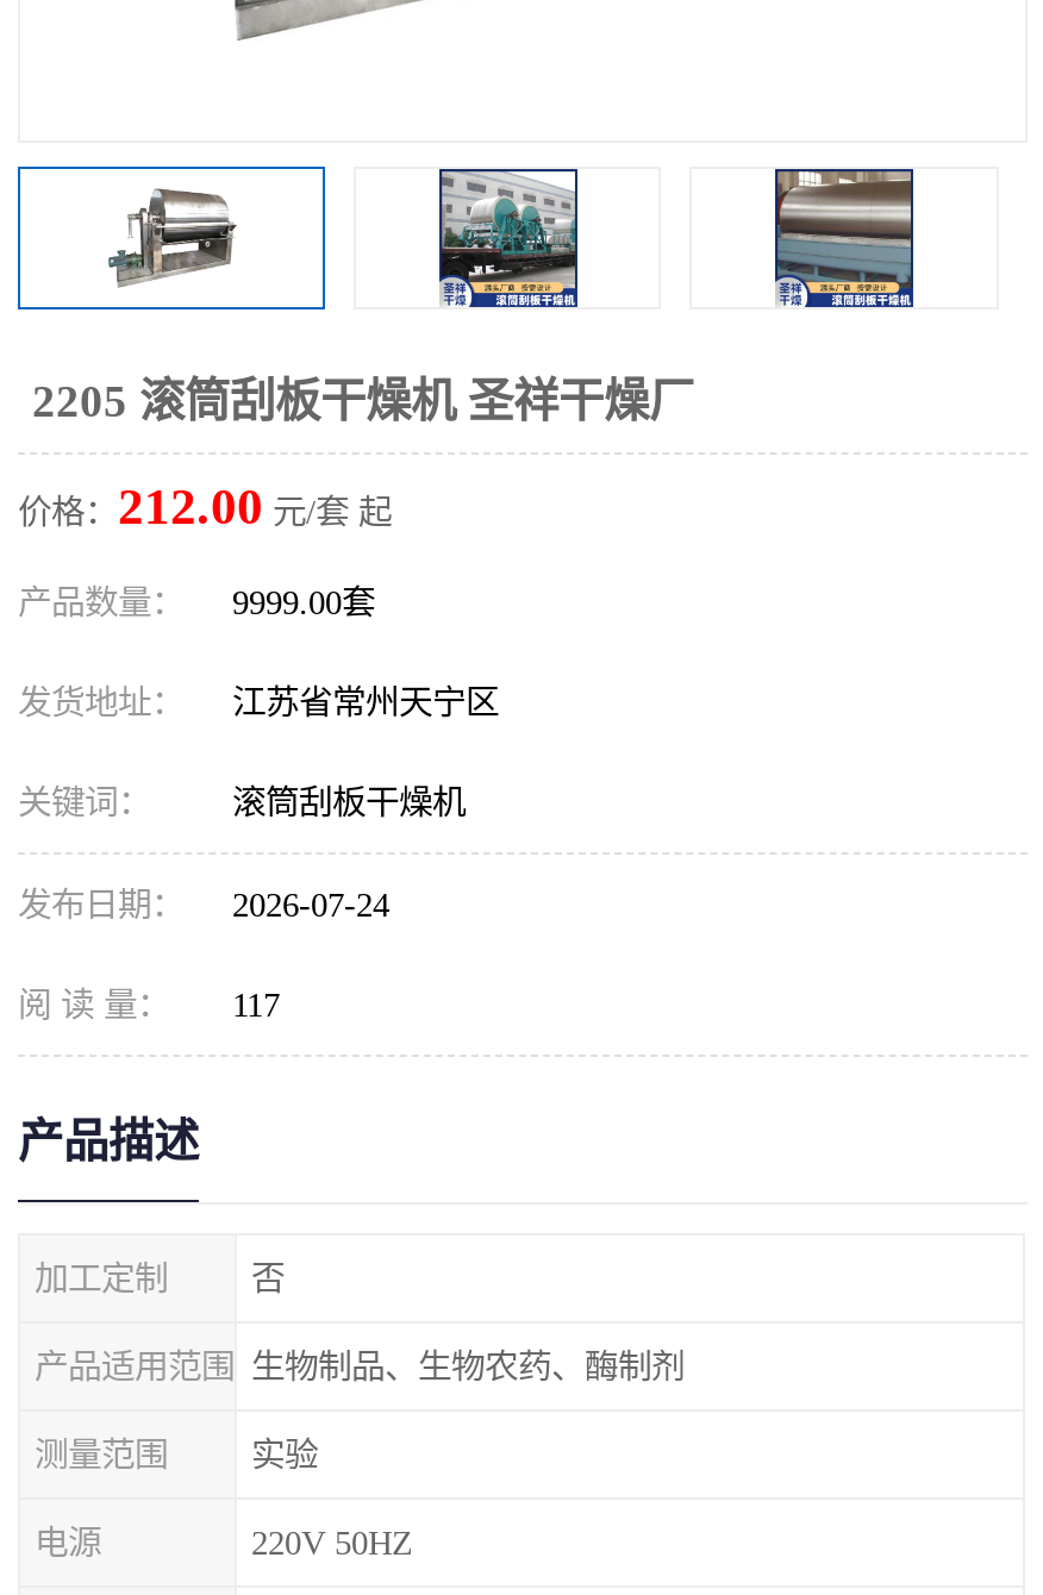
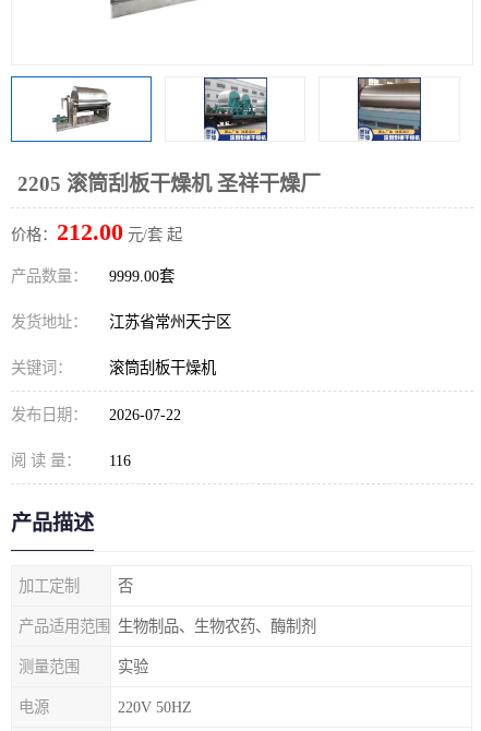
- 发布日期： 2026-07-24
+ 发布日期： 2026-07-22

- 阅 读 量： 117
+ 阅 读 量： 116
